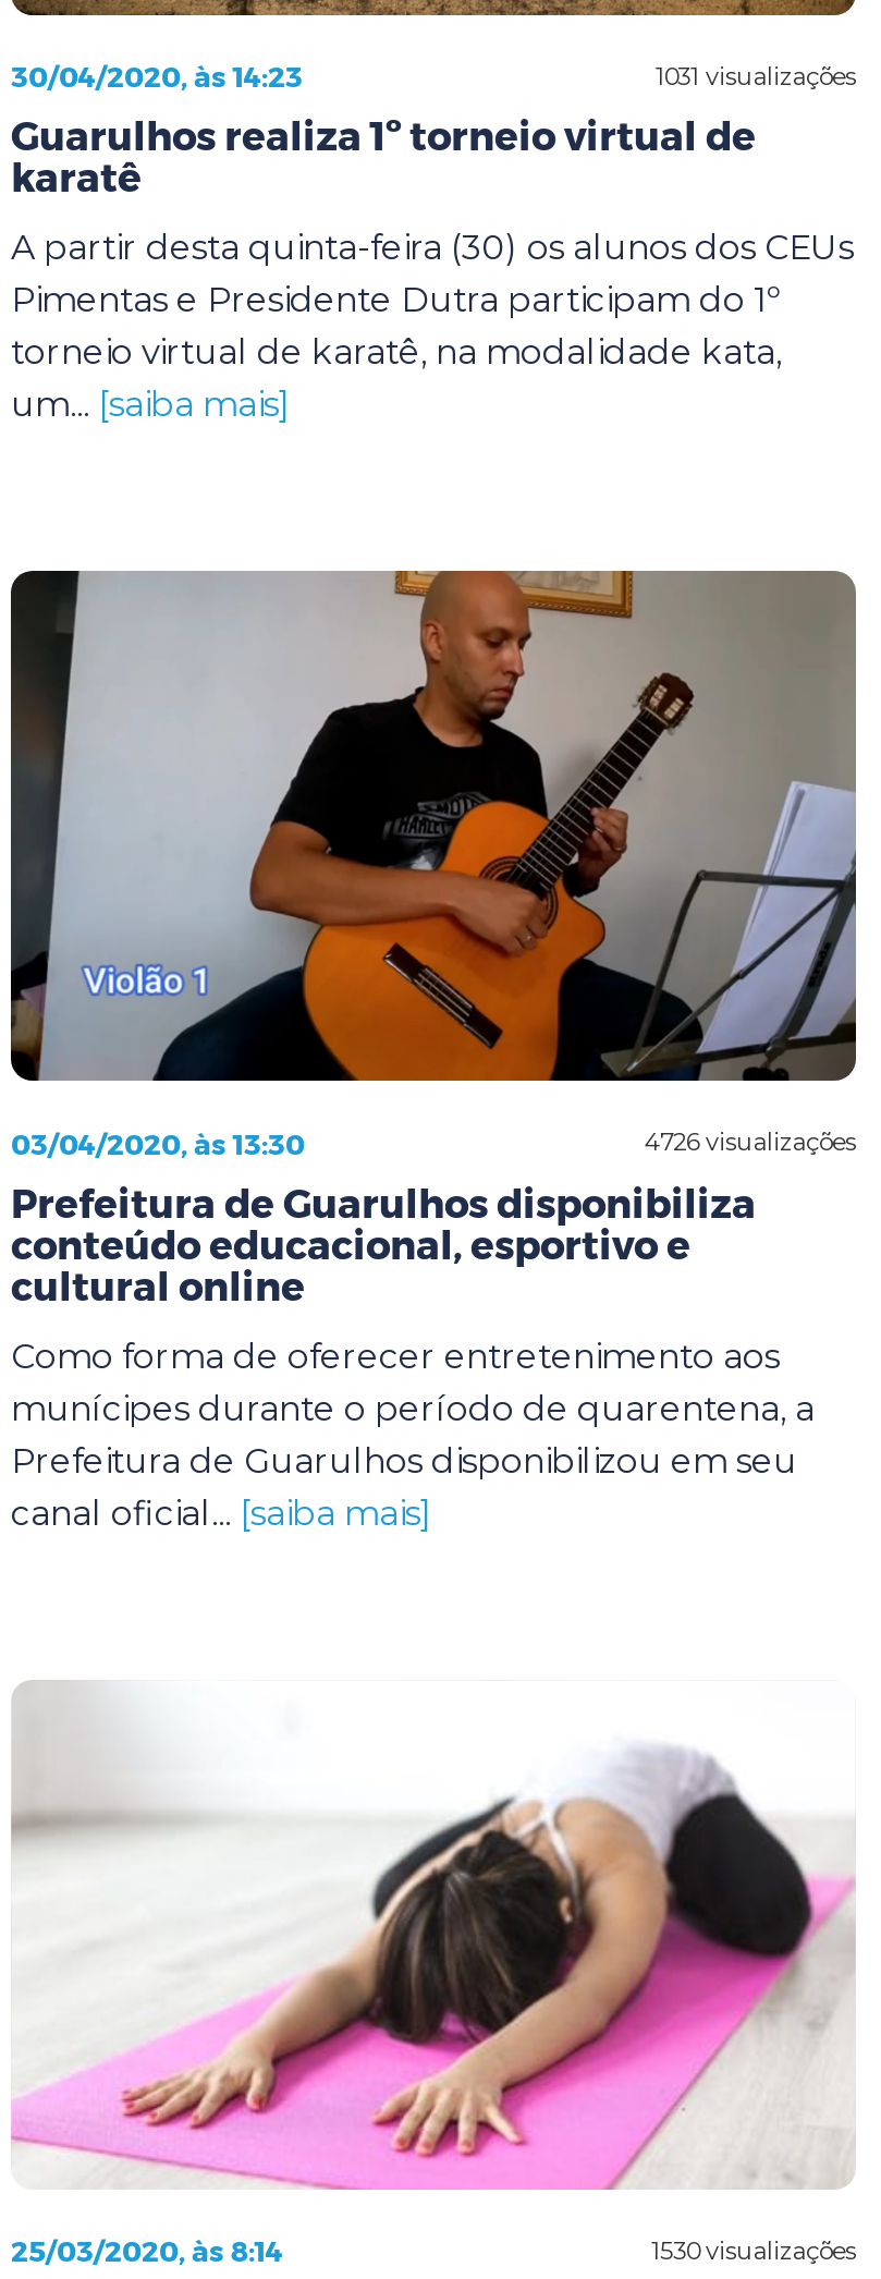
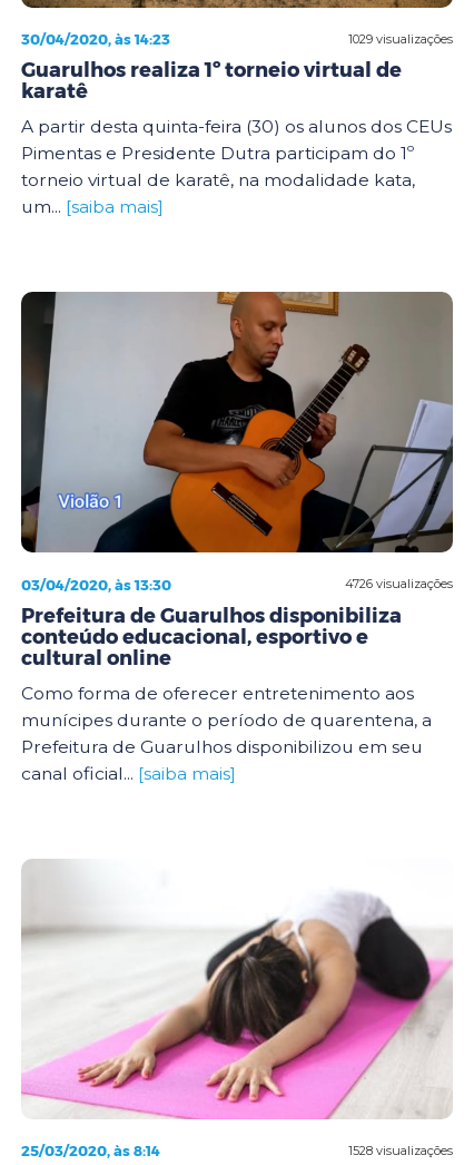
- 1031 visualizações
+ 1029 visualizações

- 1530 visualizações
+ 1528 visualizações
